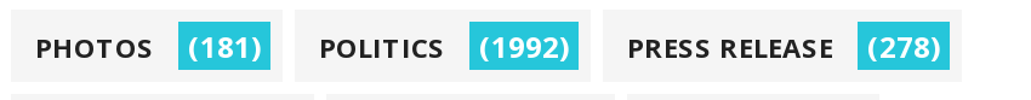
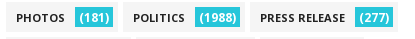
- (1992)
+ (1988)

- (278)
+ (277)
